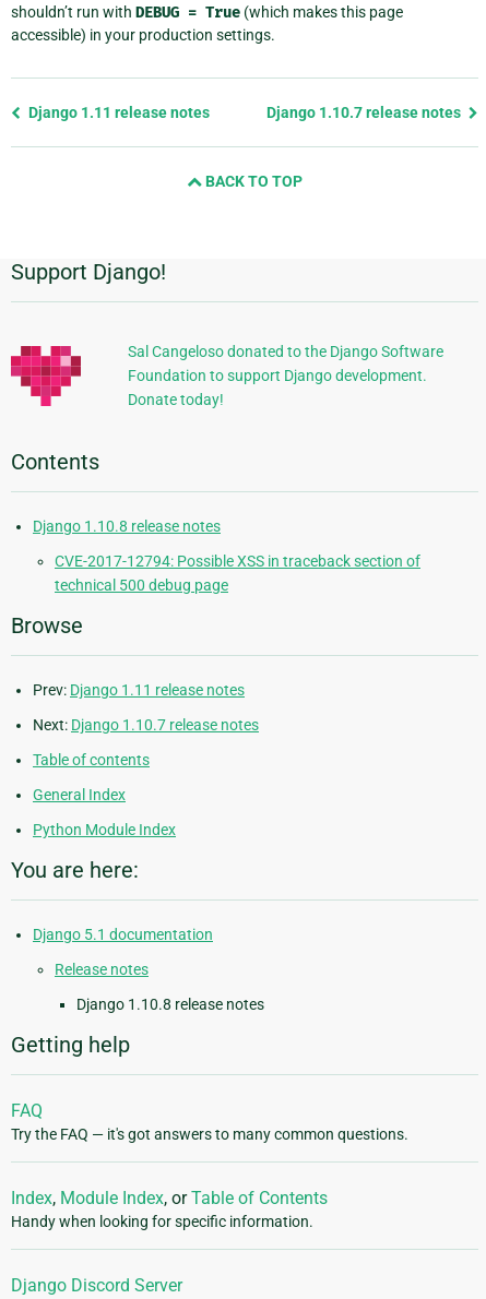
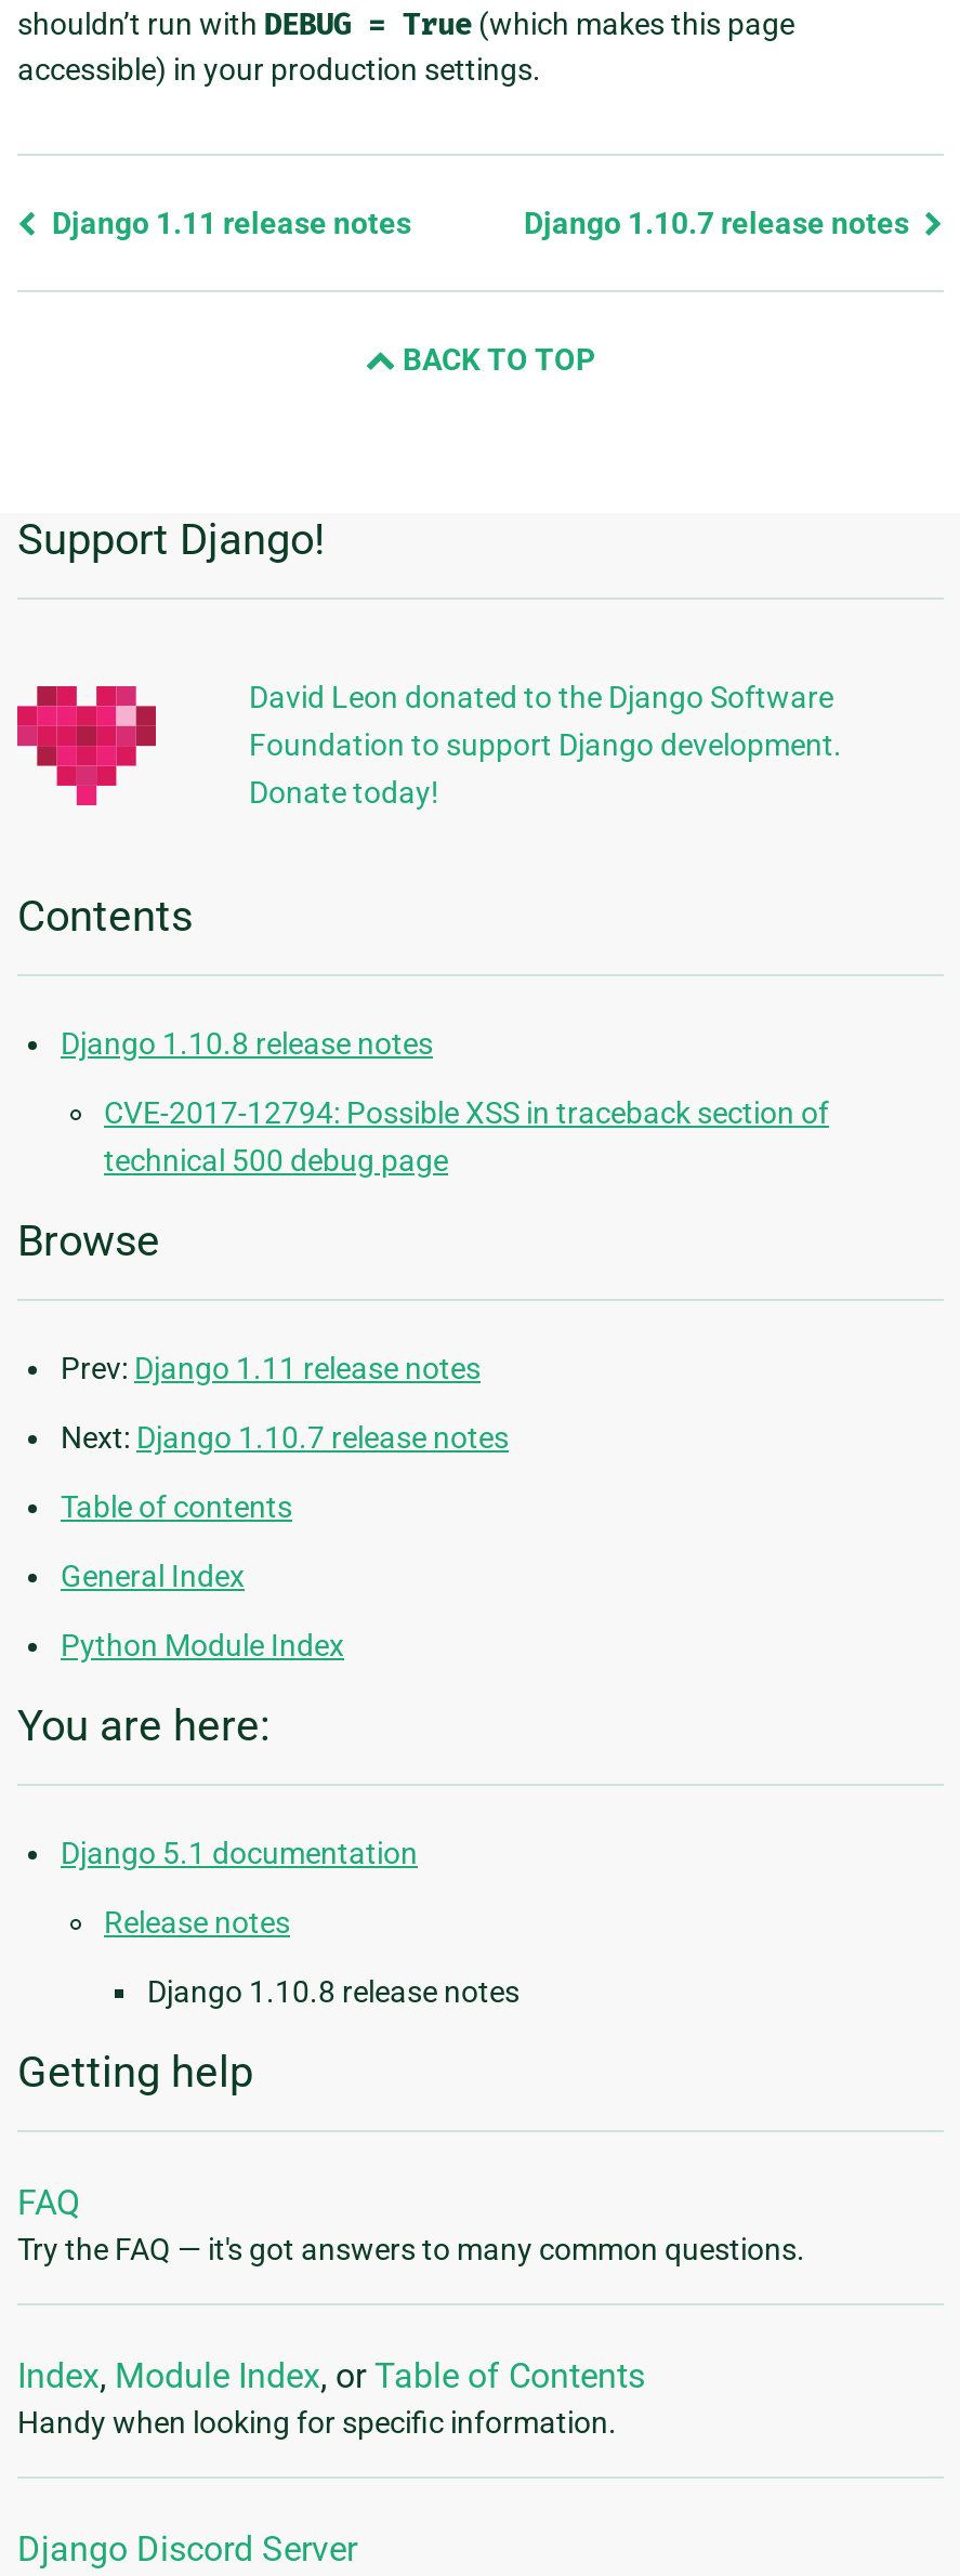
- Sal Cangeloso donated to the Django Software
+ David Leon donated to the Django Software
